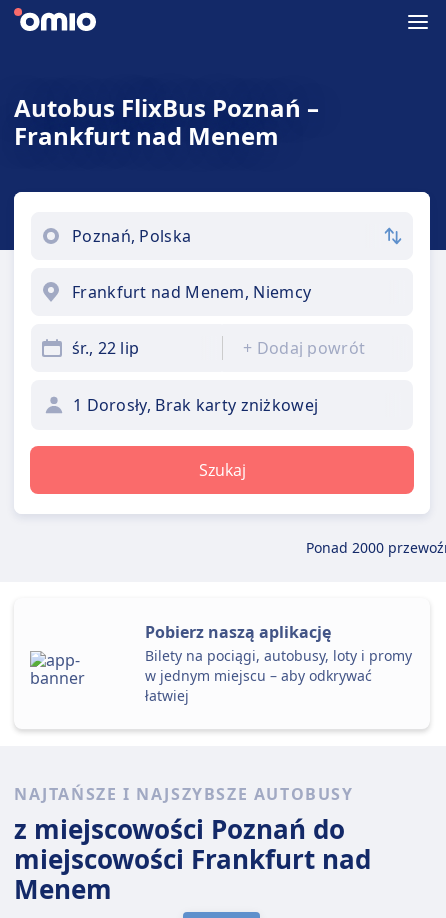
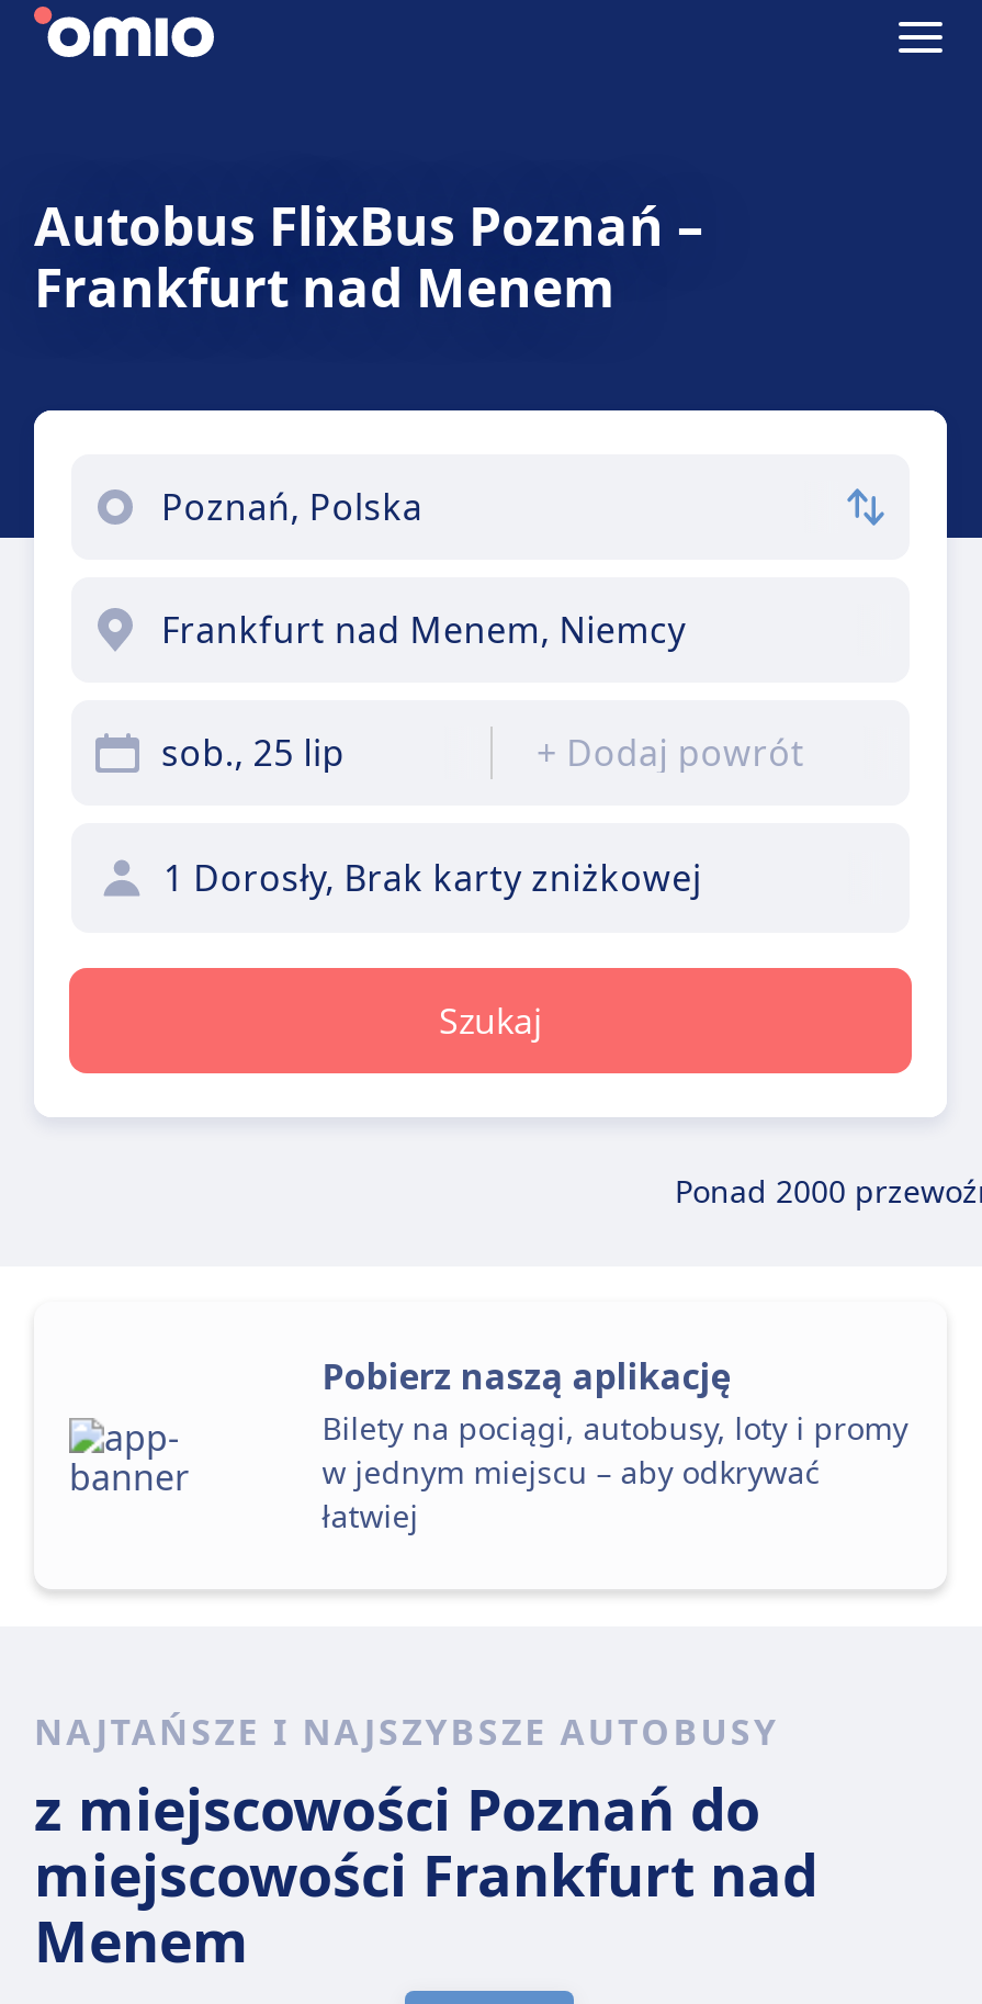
- śr., 22 lip
+ sob., 25 lip
